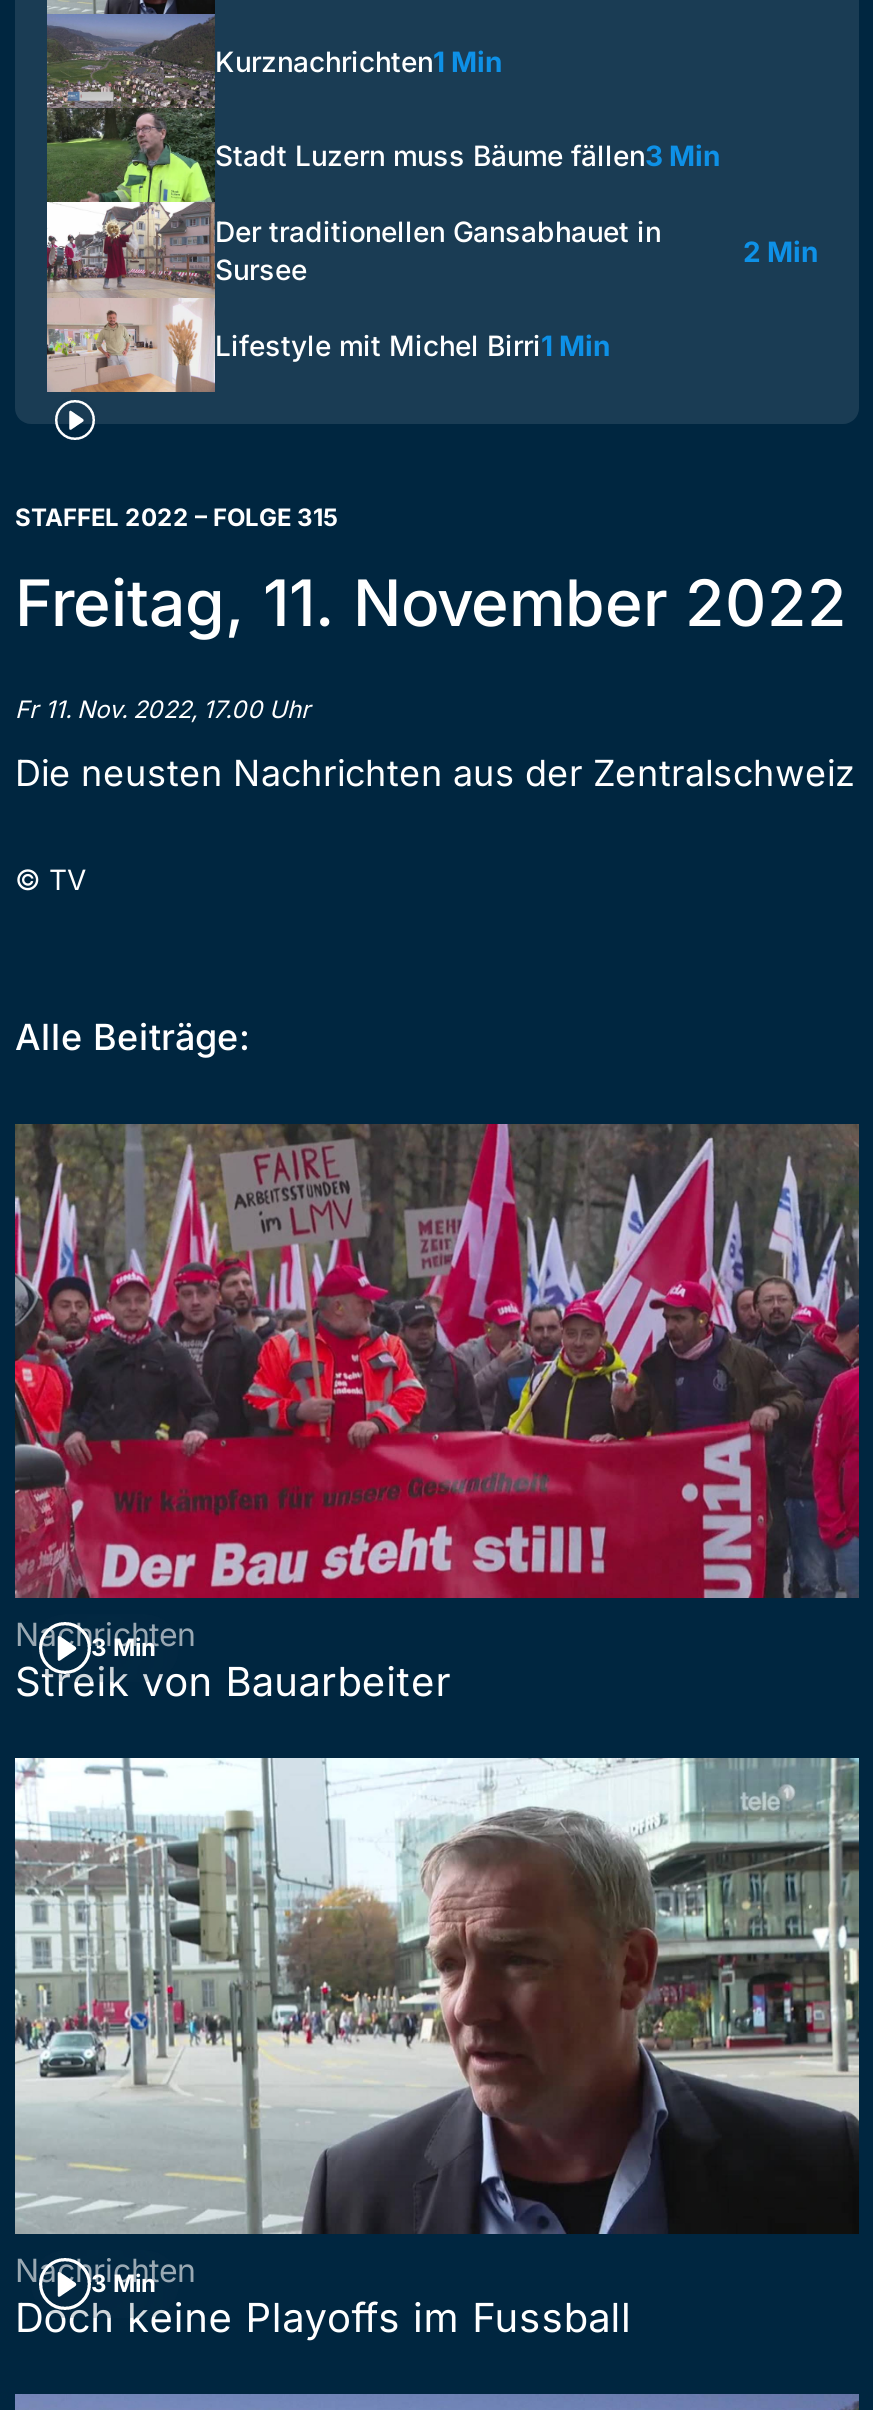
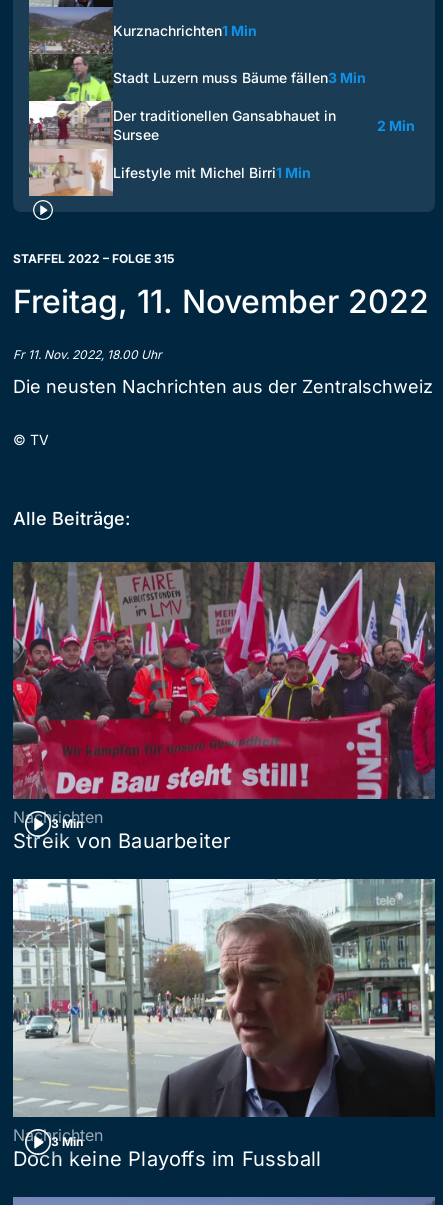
- Fr 11. Nov. 2022, 17.00 Uhr
+ Fr 11. Nov. 2022, 18.00 Uhr
